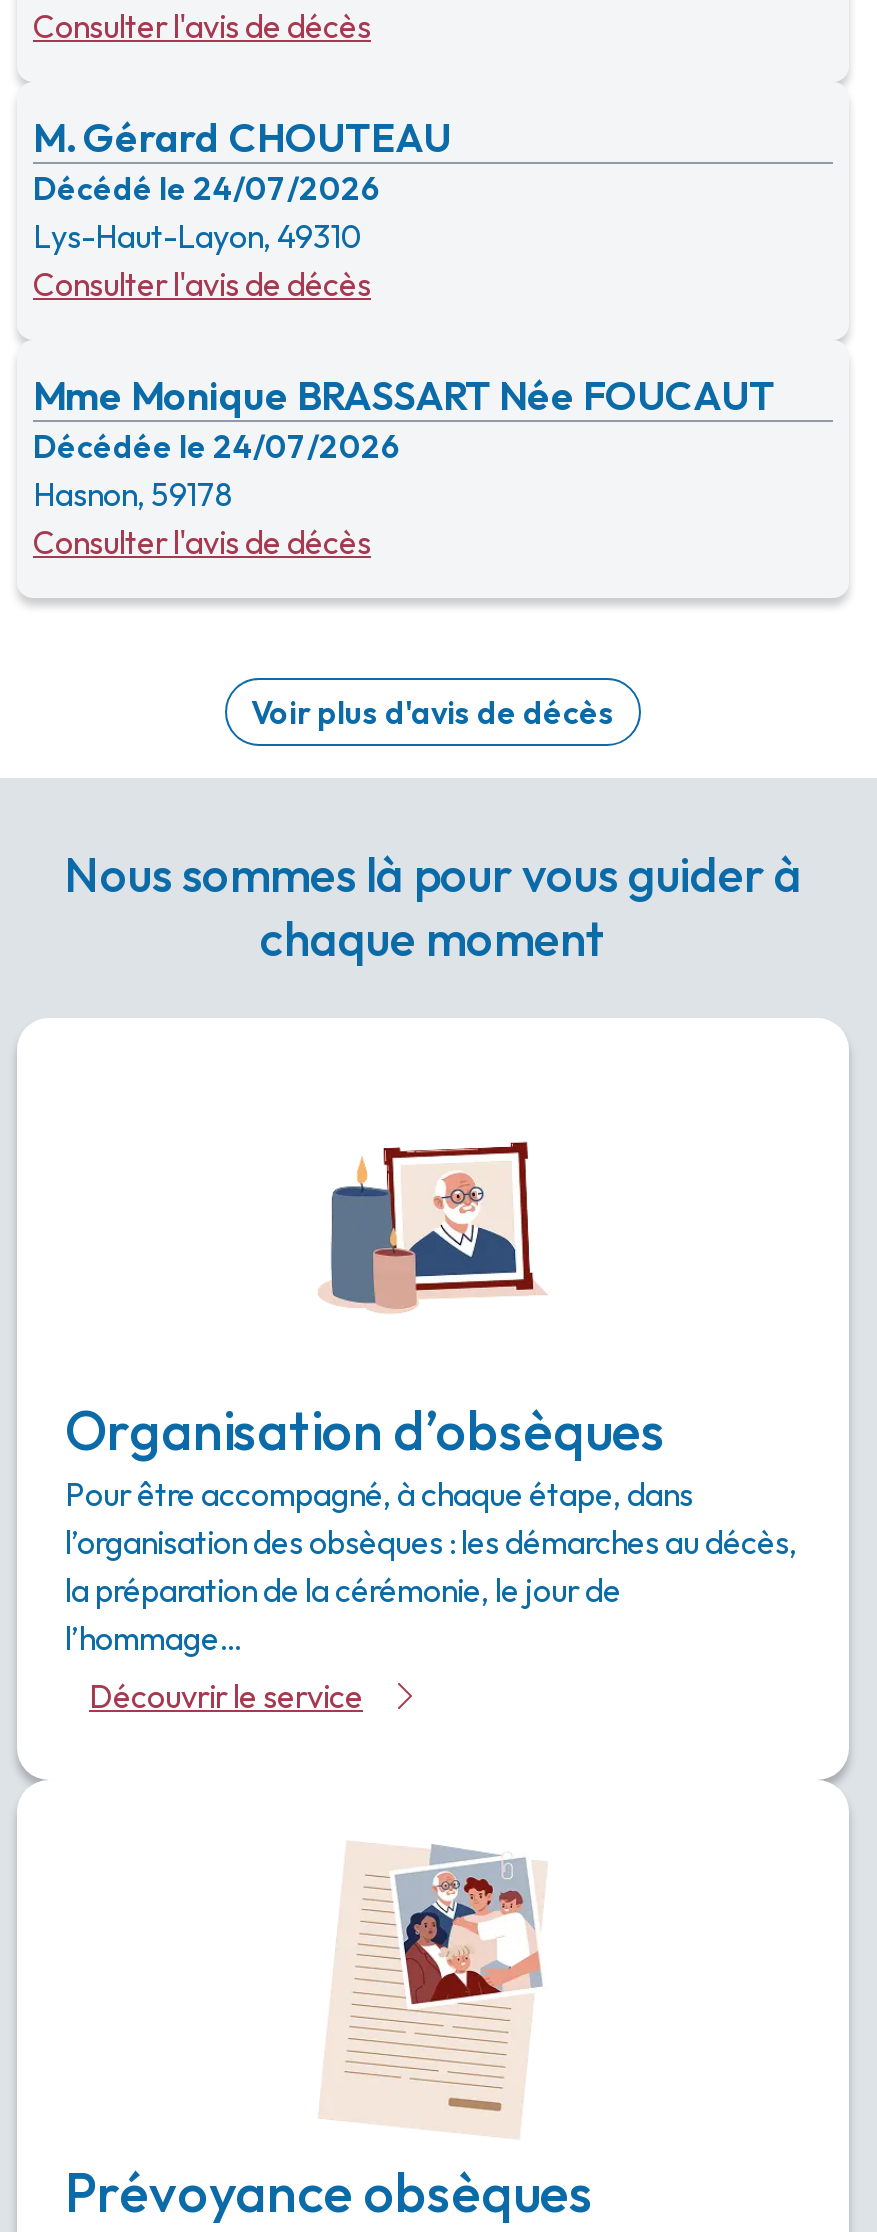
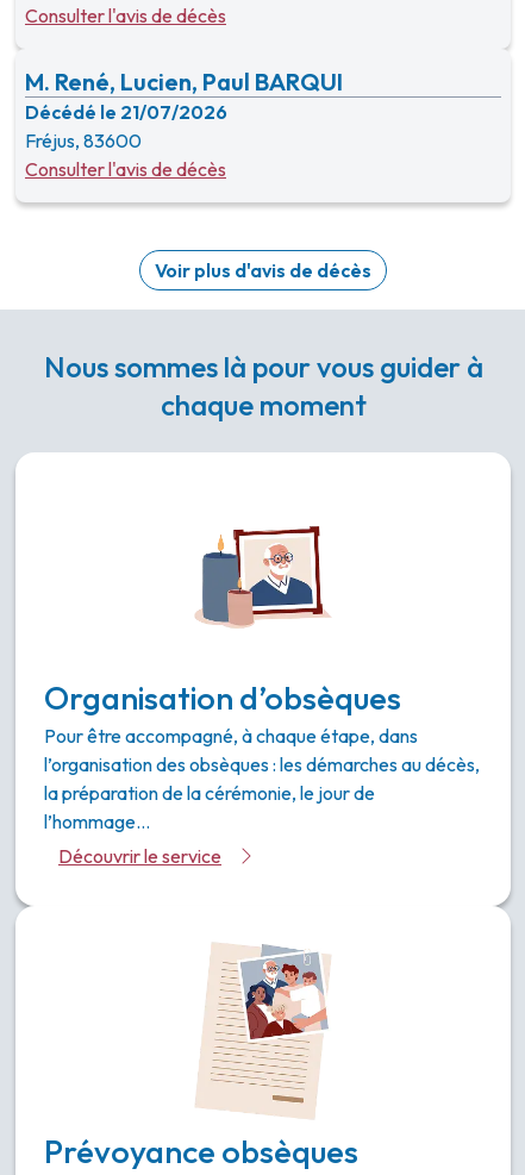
- M. Gérard CHOUTEAU
- Décédé le 24/07/2026
- Lys-Haut-Layon, 49310
- Consulter l'avis de décès
- Mme Monique BRASSART Née FOUCAUT
- Décédée le 24/07/2026
- Hasnon, 59178
+ M. René, Lucien, Paul BARQUI
+ Décédé le 21/07/2026
+ Fréjus, 83600
